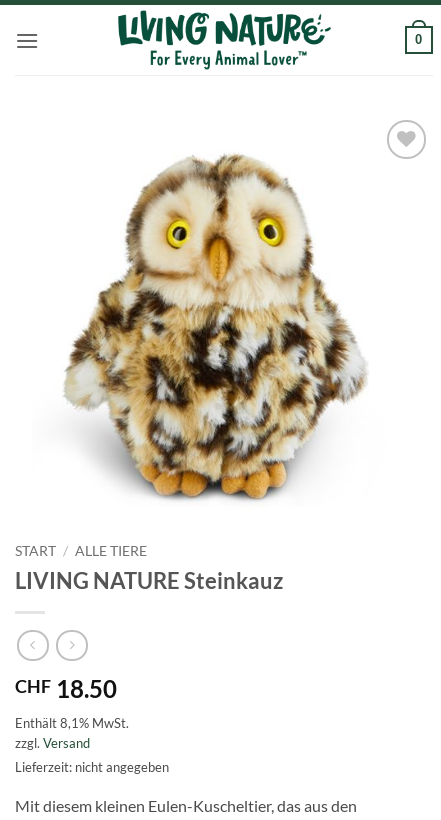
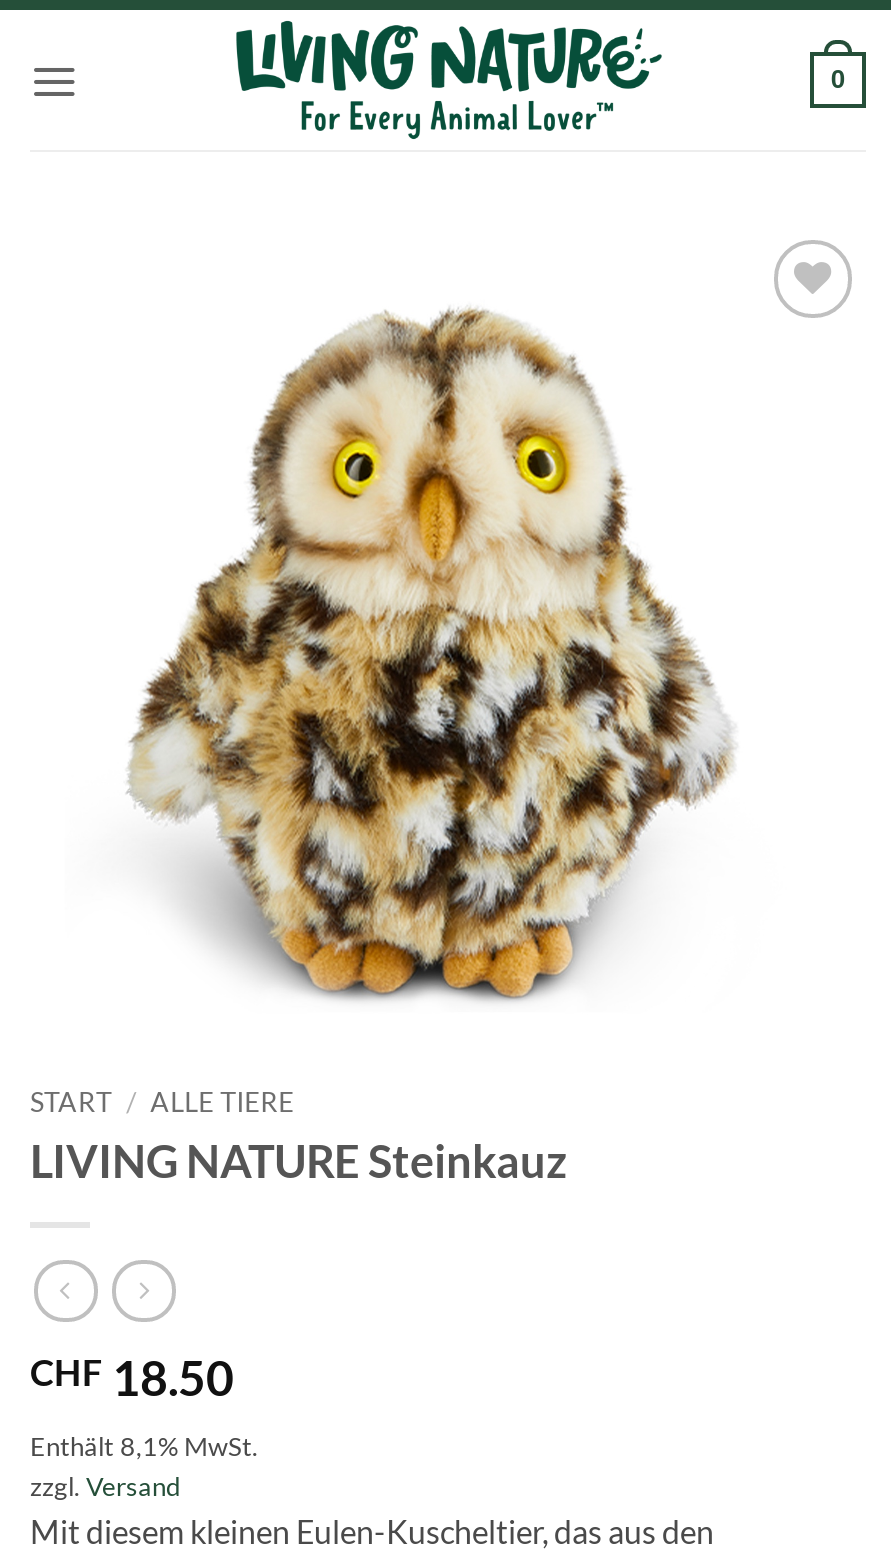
- Lieferzeit: nicht angegeben
